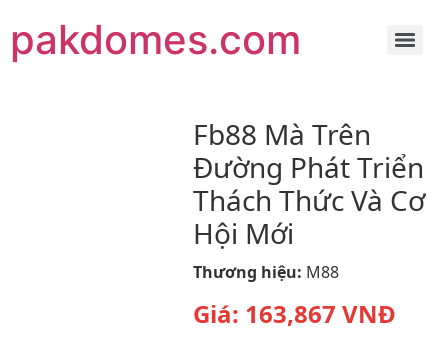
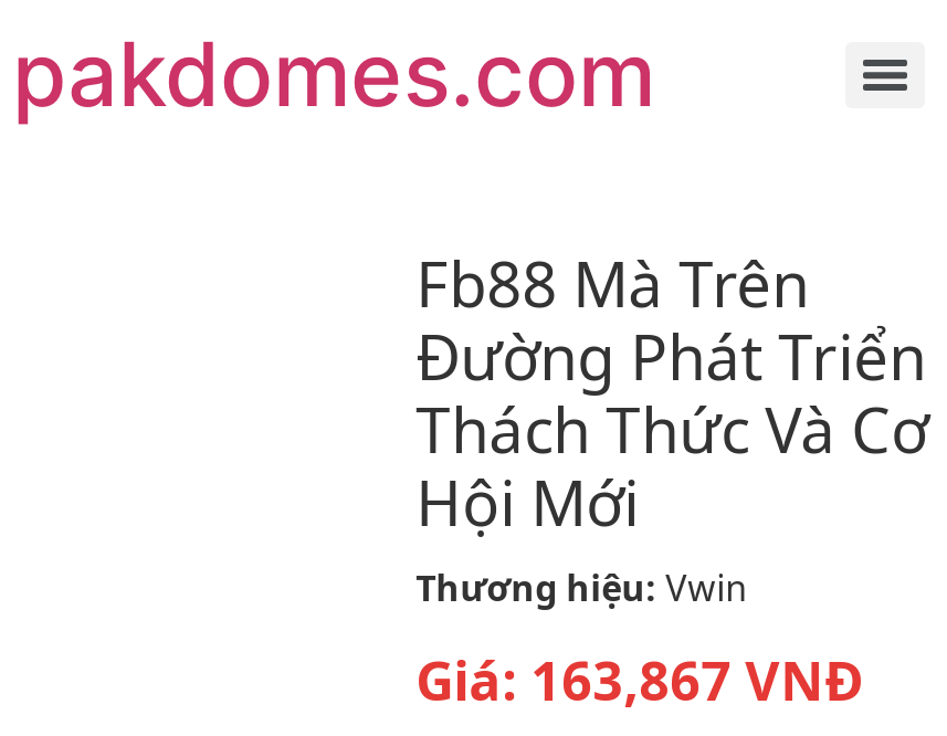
- Thương hiệu: M88
+ Thương hiệu: Vwin
